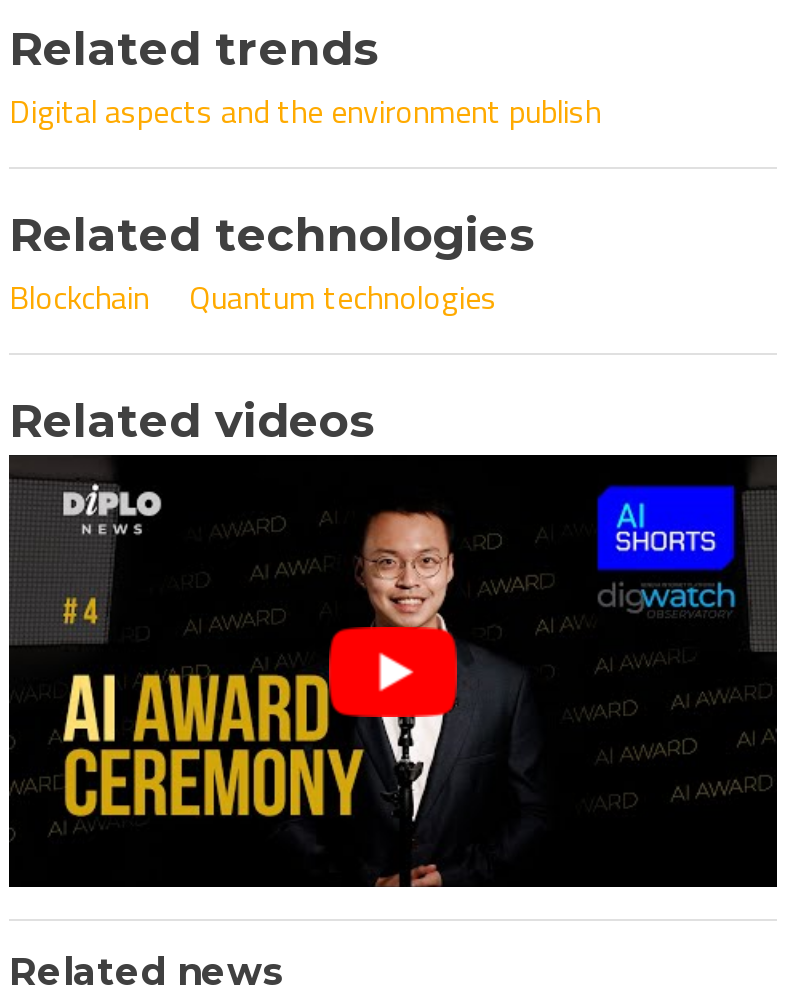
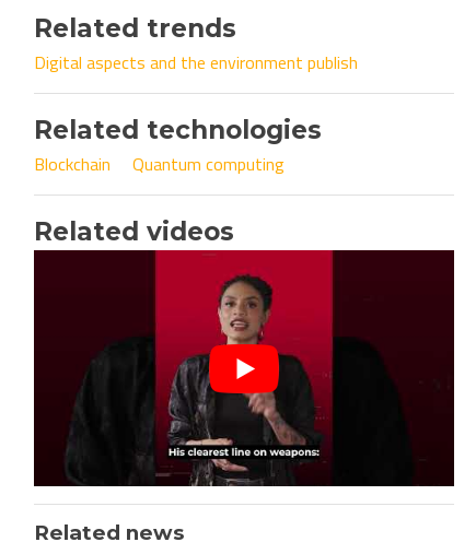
- Quantum technologies
+ Quantum computing

- [image]
+ [image]
